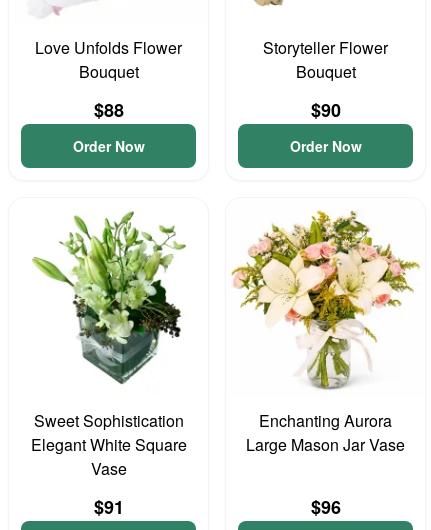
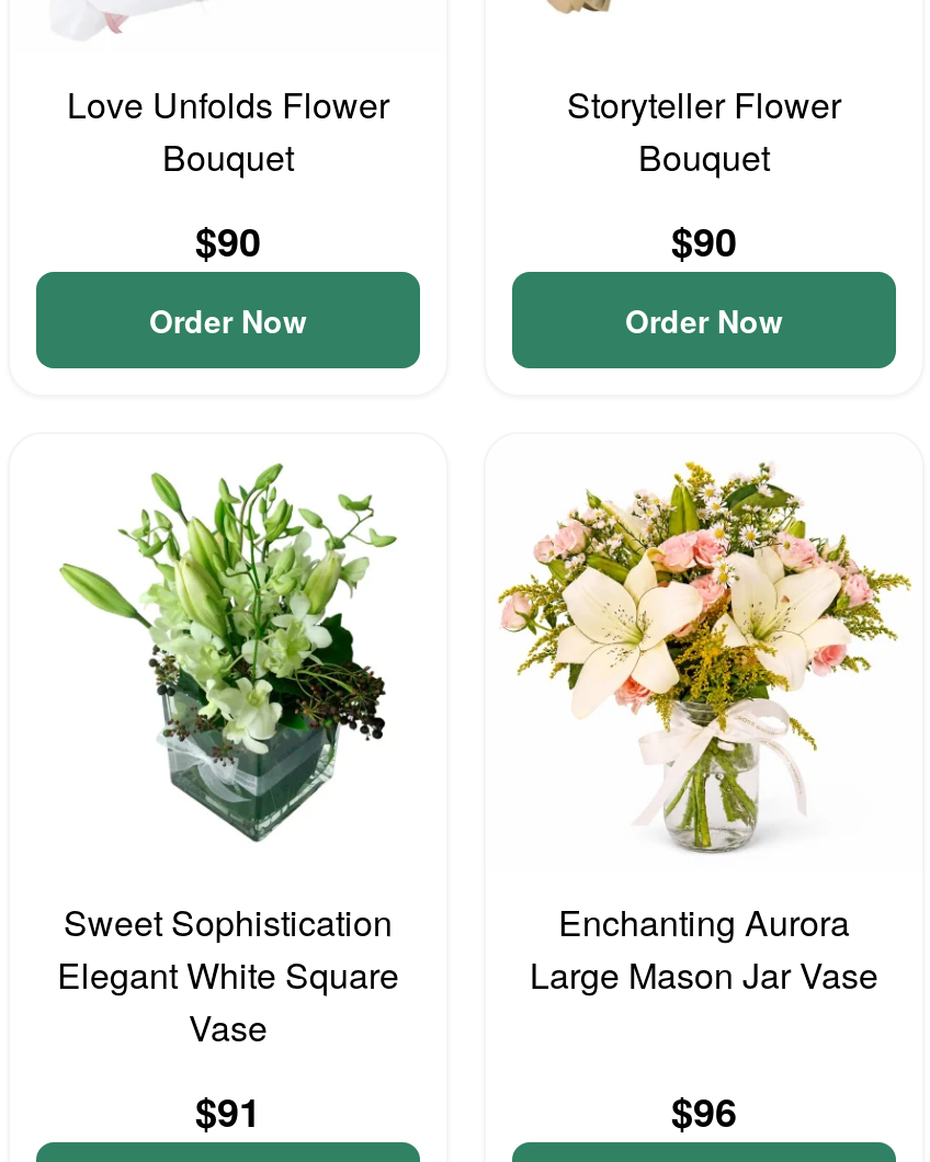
- $88
+ $90
